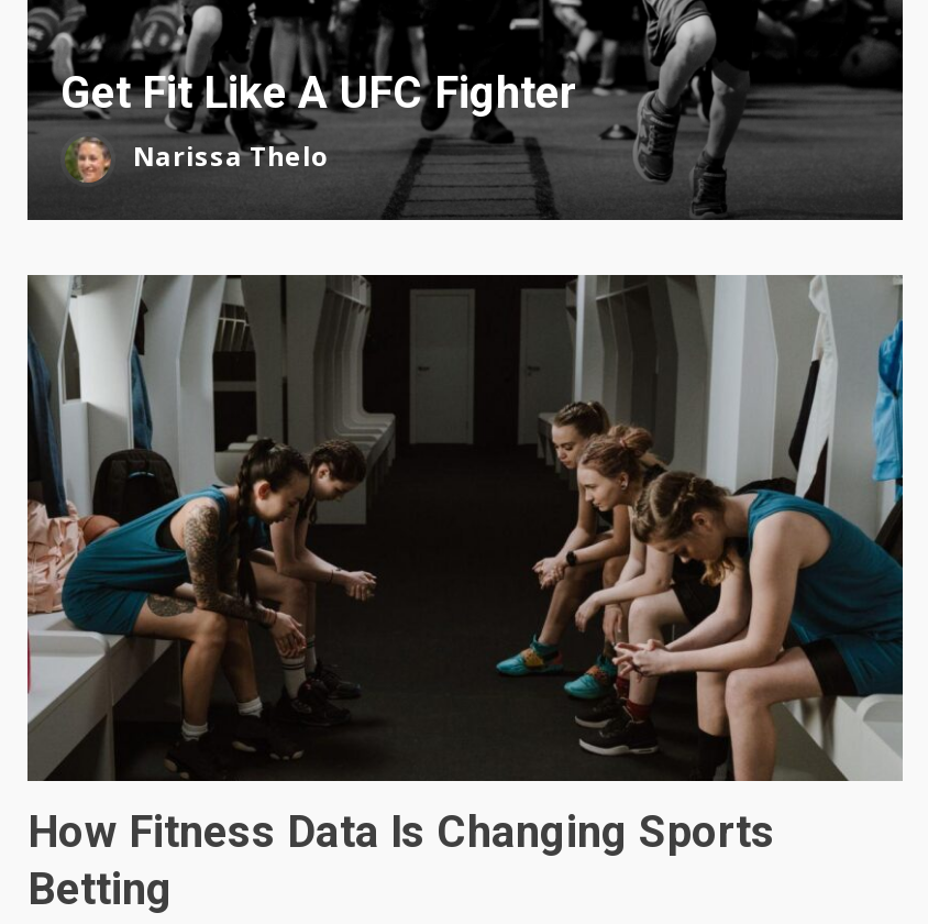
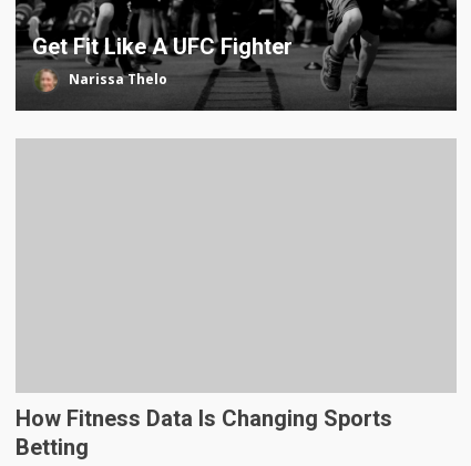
- [image]
